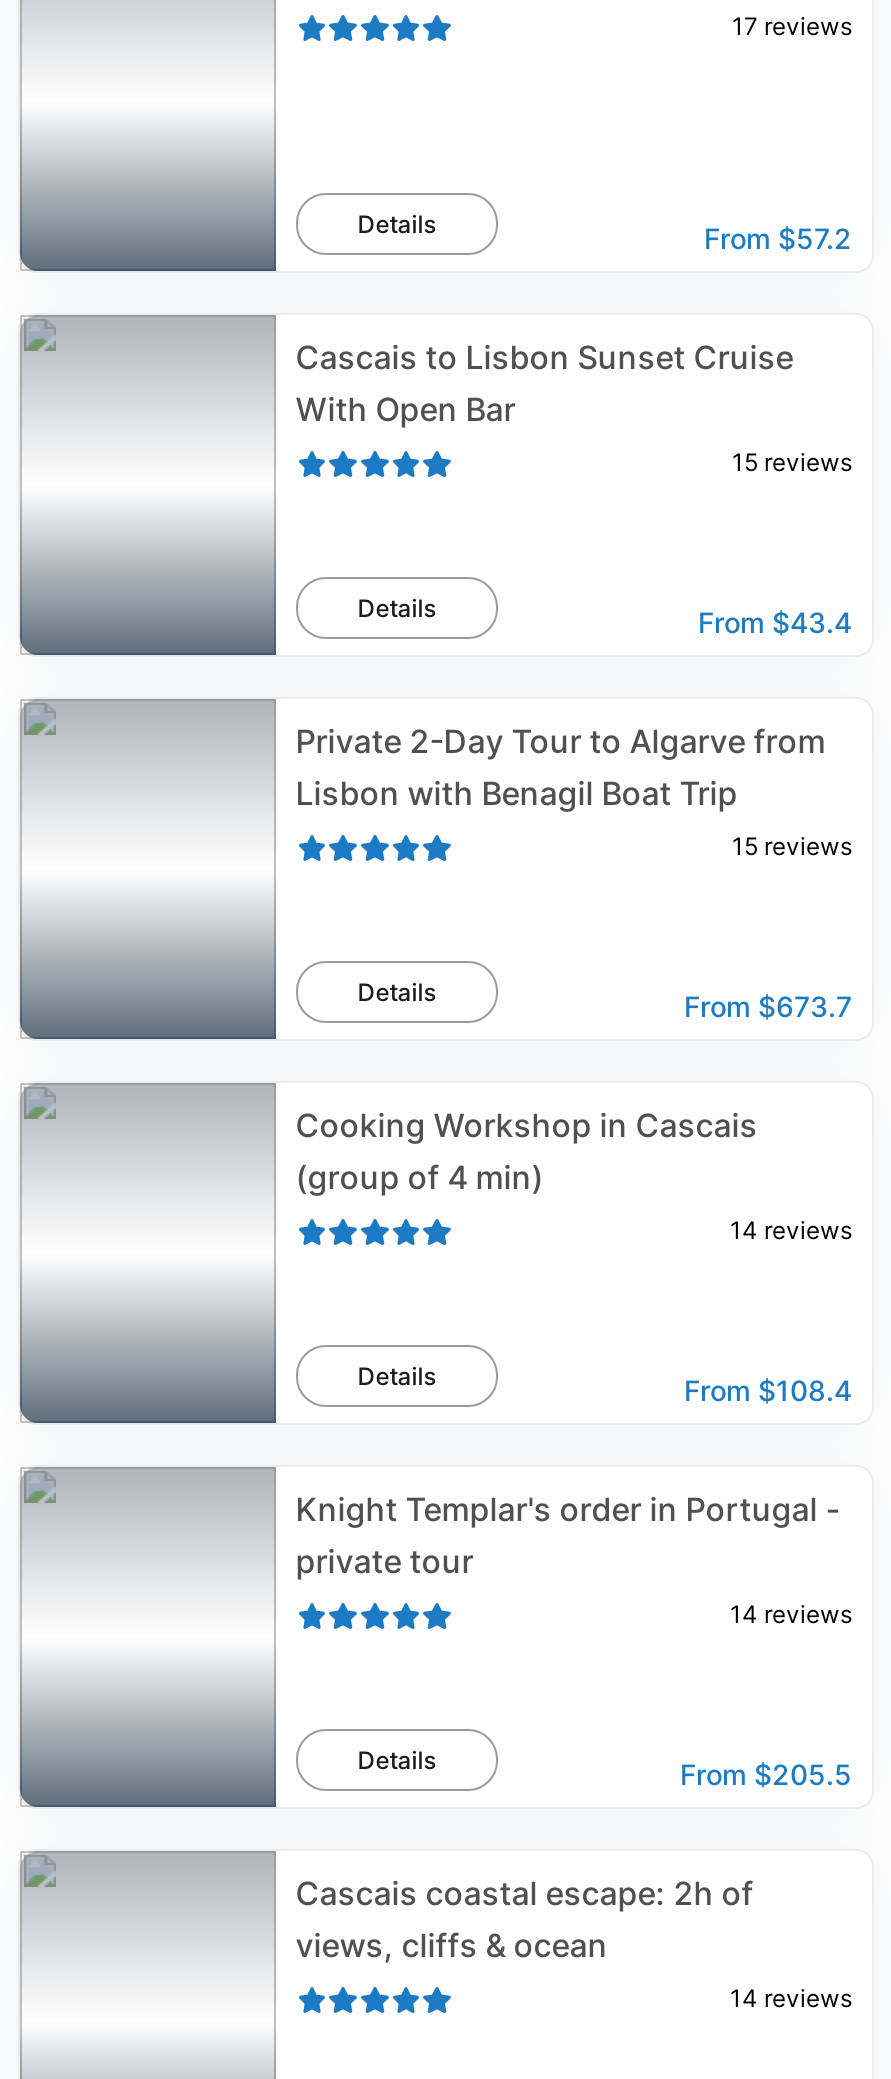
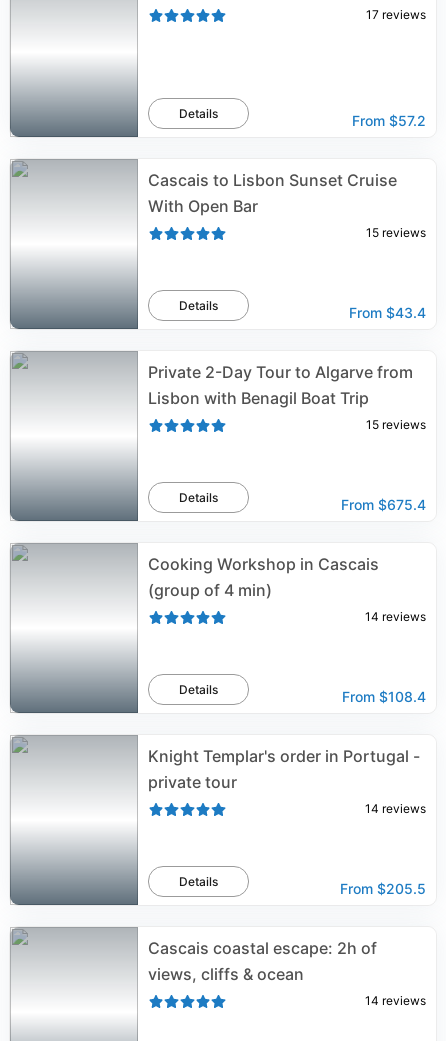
- From $673.7
+ From $675.4
